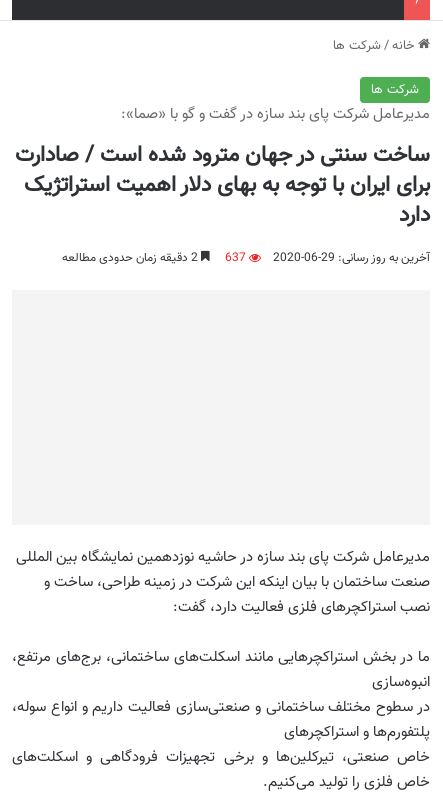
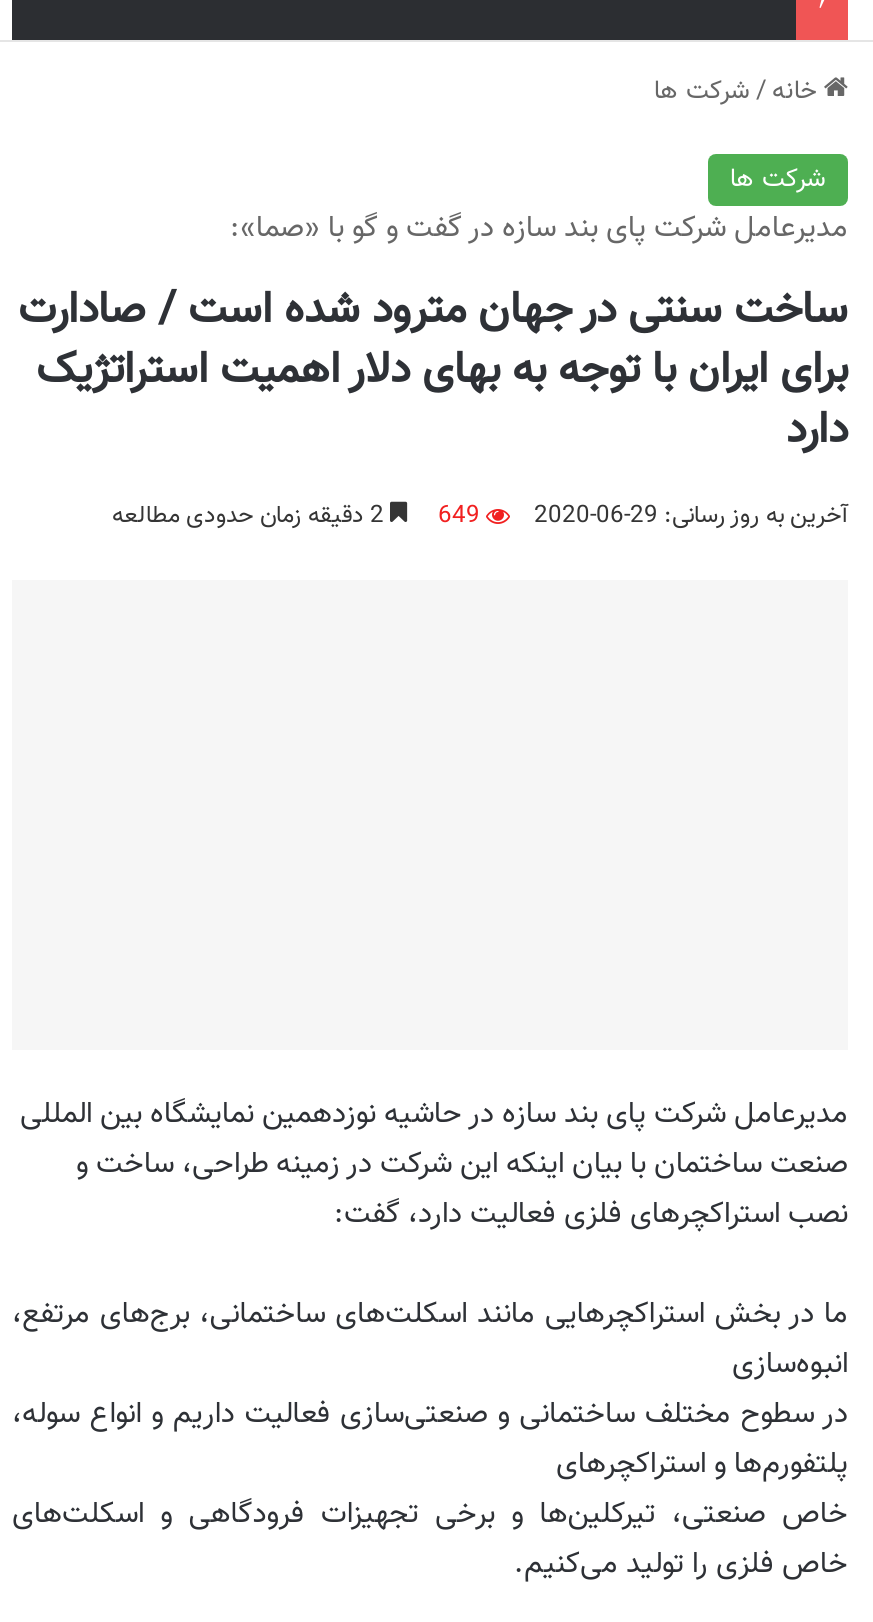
- 637
+ 649
